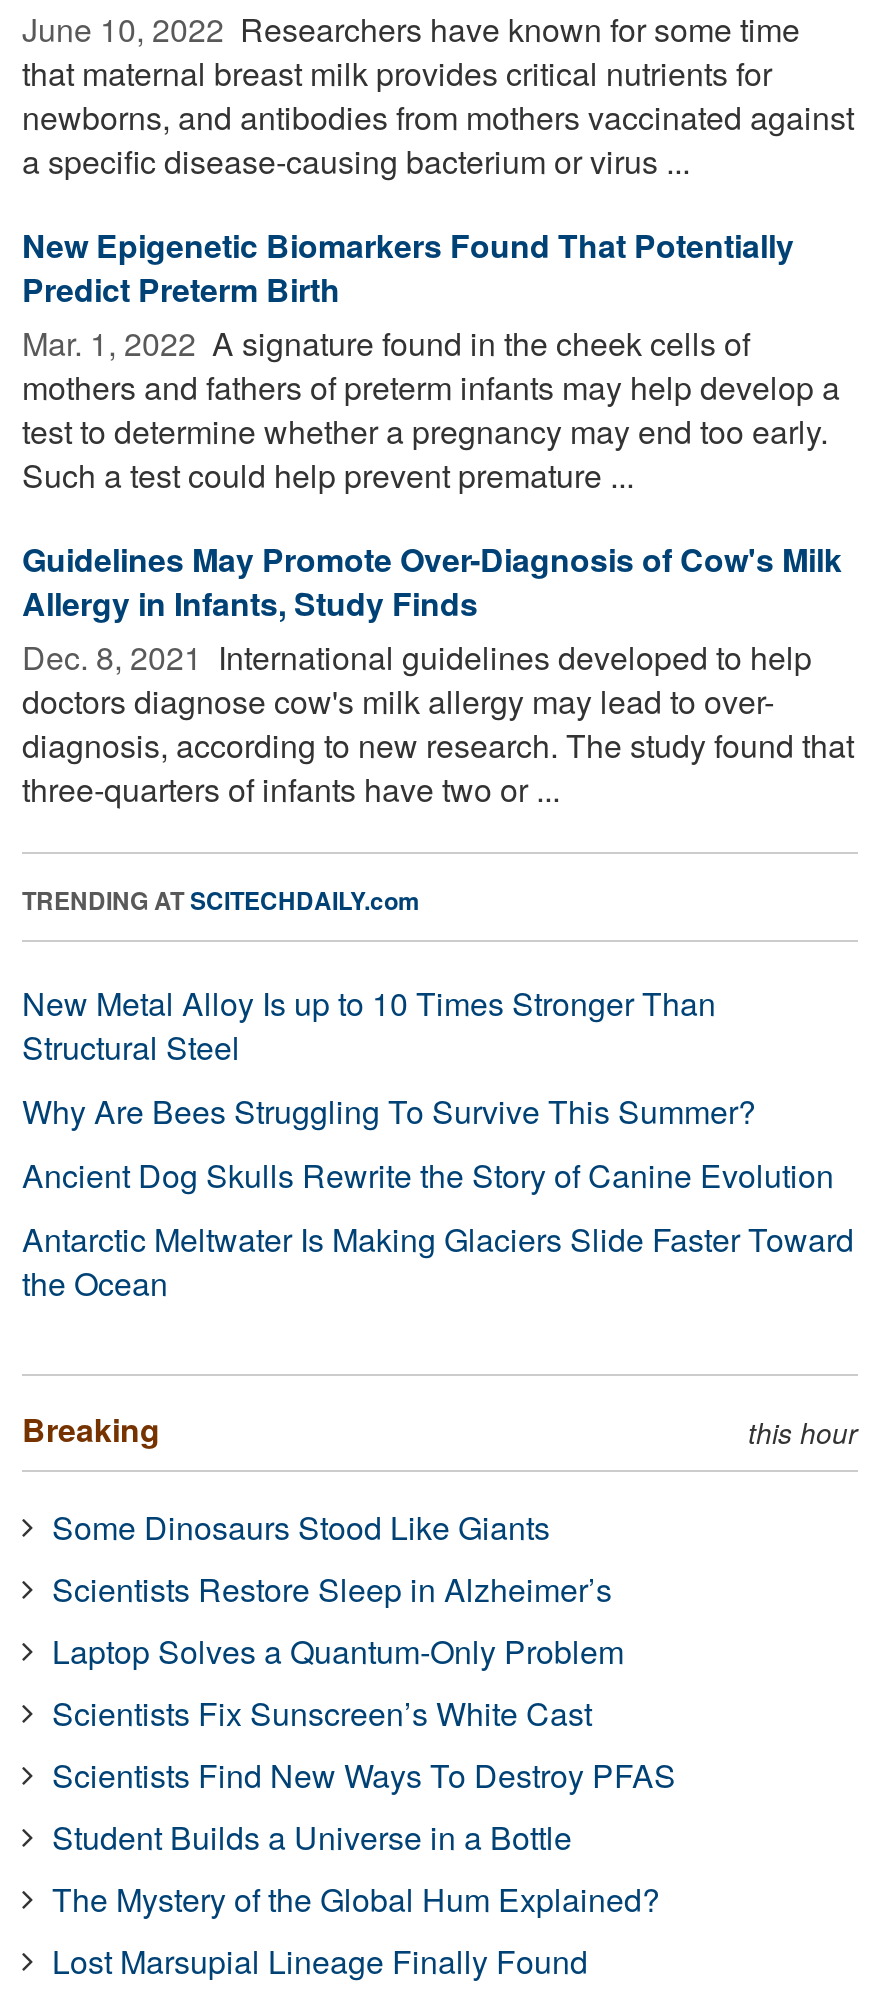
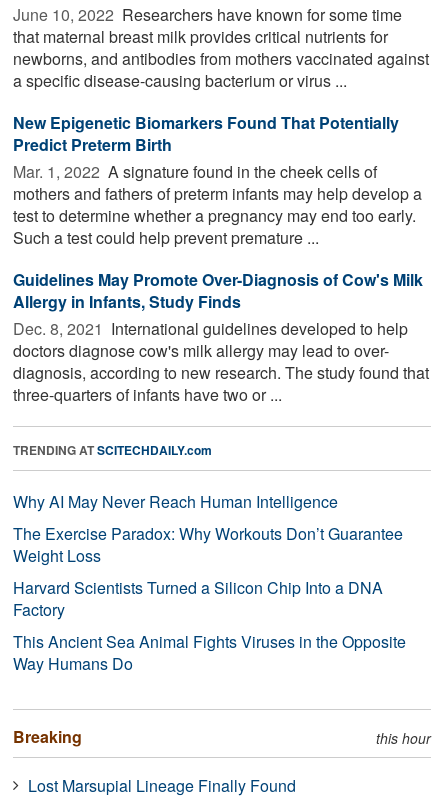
- New Metal Alloy Is up to 10 Times Stronger Than
- Structural Steel
- Why Are Bees Struggling To Survive This Summer?
- Ancient Dog Skulls Rewrite the Story of Canine Evolution
- Antarctic Meltwater Is Making Glaciers Slide Faster Toward
- the Ocean
+ Why AI May Never Reach Human Intelligence
+ The Exercise Paradox: Why Workouts Don’t Guarantee
+ Weight Loss
+ Harvard Scientists Turned a Silicon Chip Into a DNA
+ Factory
+ This Ancient Sea Animal Fights Viruses in the Opposite
+ Way Humans Do

moved down: Breaking | this hour

- Some Dinosaurs Stood Like Giants
- Scientists Restore Sleep in Alzheimer’s
- Laptop Solves a Quantum-Only Problem
- Scientists Fix Sunscreen’s White Cast
- Scientists Find New Ways To Destroy PFAS
- Student Builds a Universe in a Bottle
- The Mystery of the Global Hum Explained?
